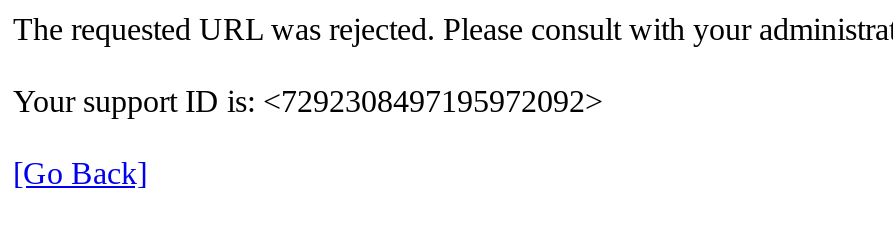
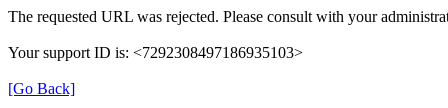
- Your support ID is: <7292308497195972092>
+ Your support ID is: <7292308497186935103>
